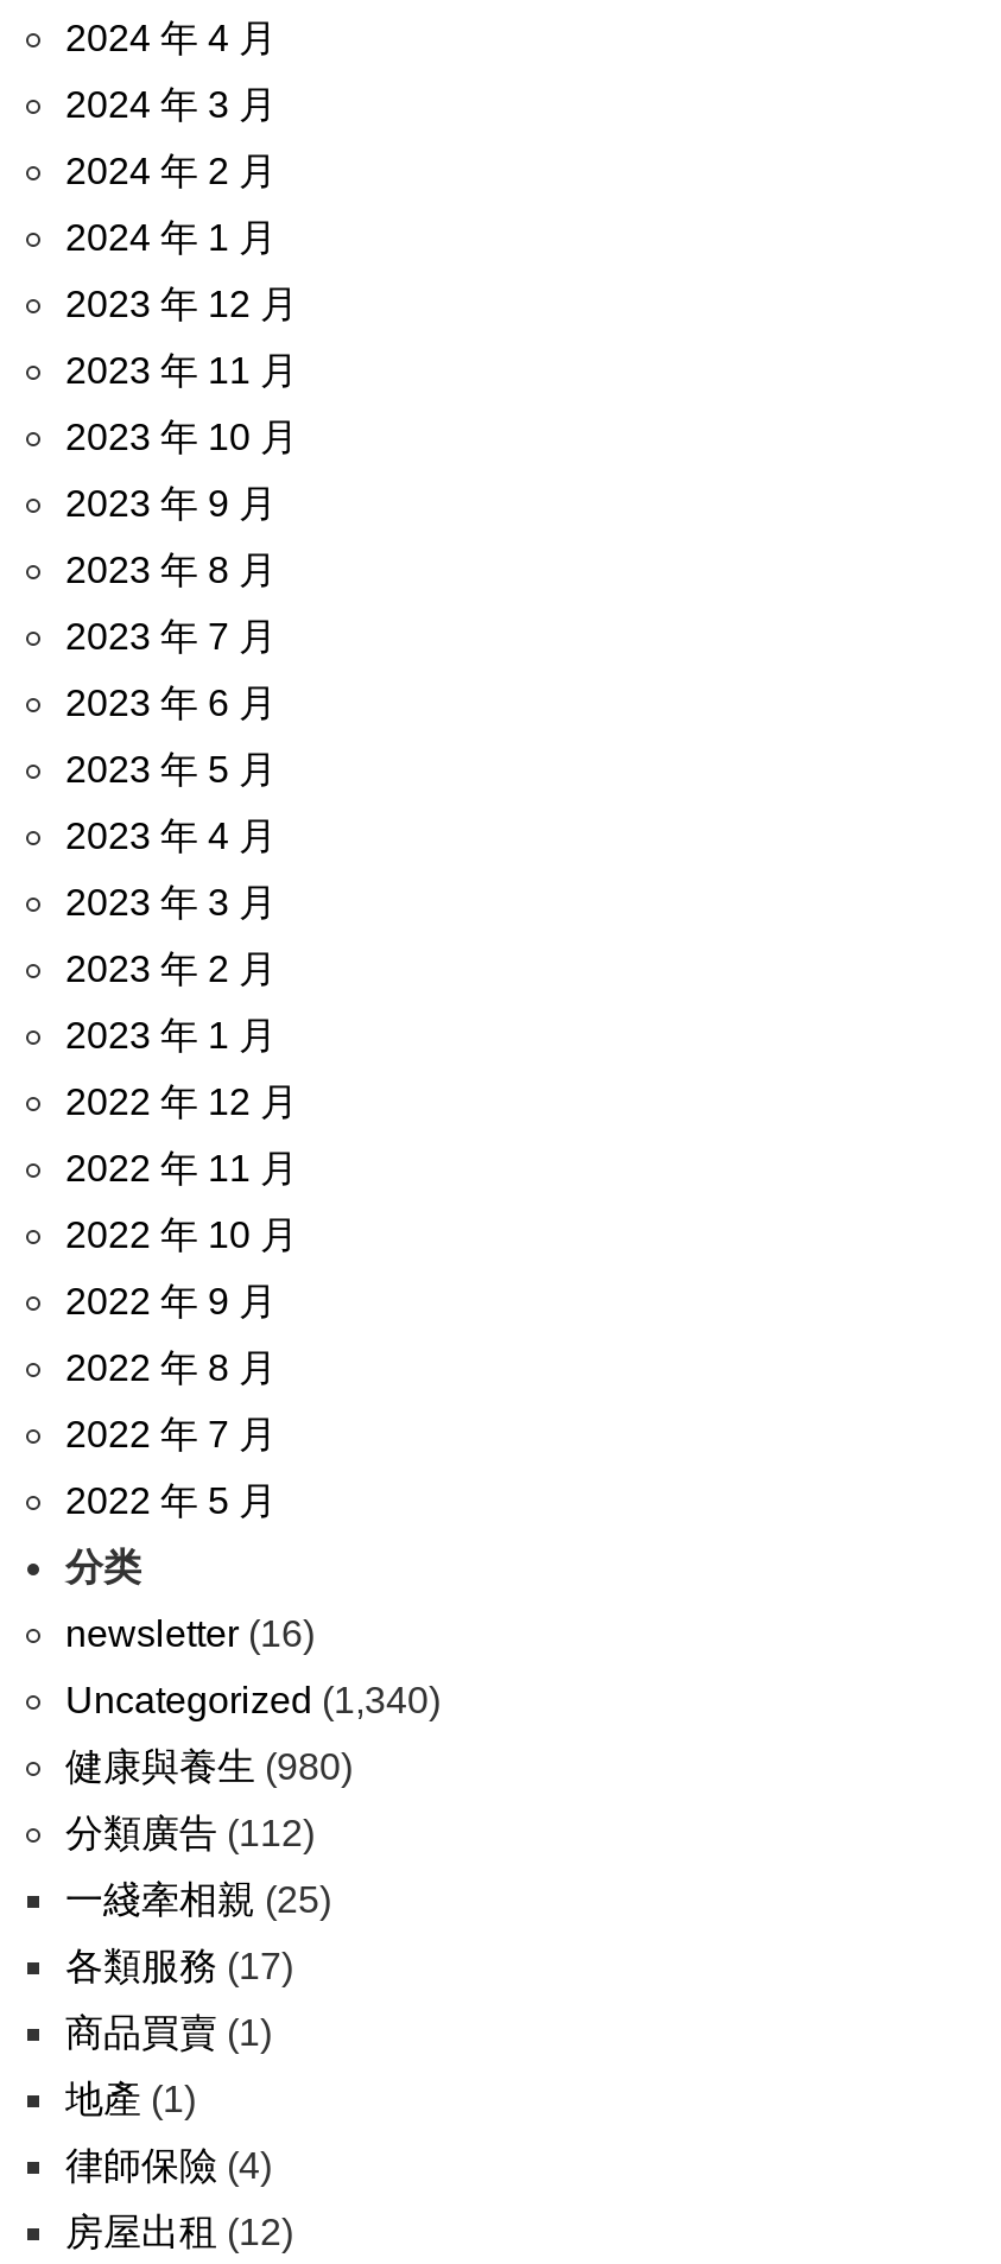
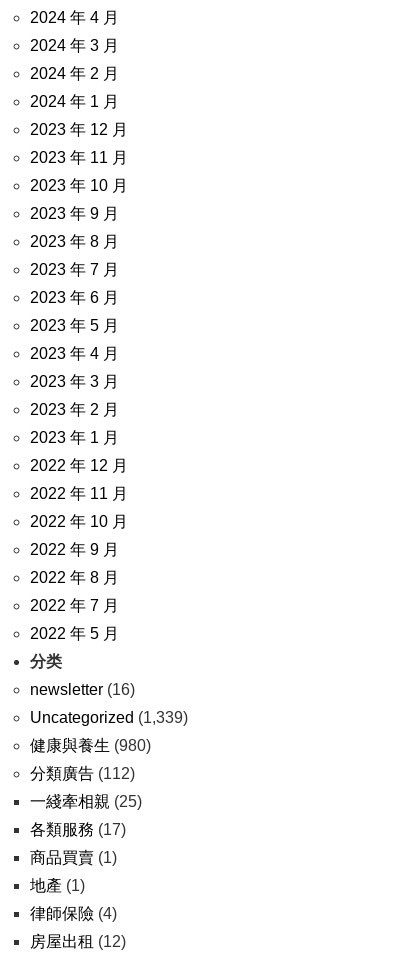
- Uncategorized (1,340)
+ Uncategorized (1,339)
